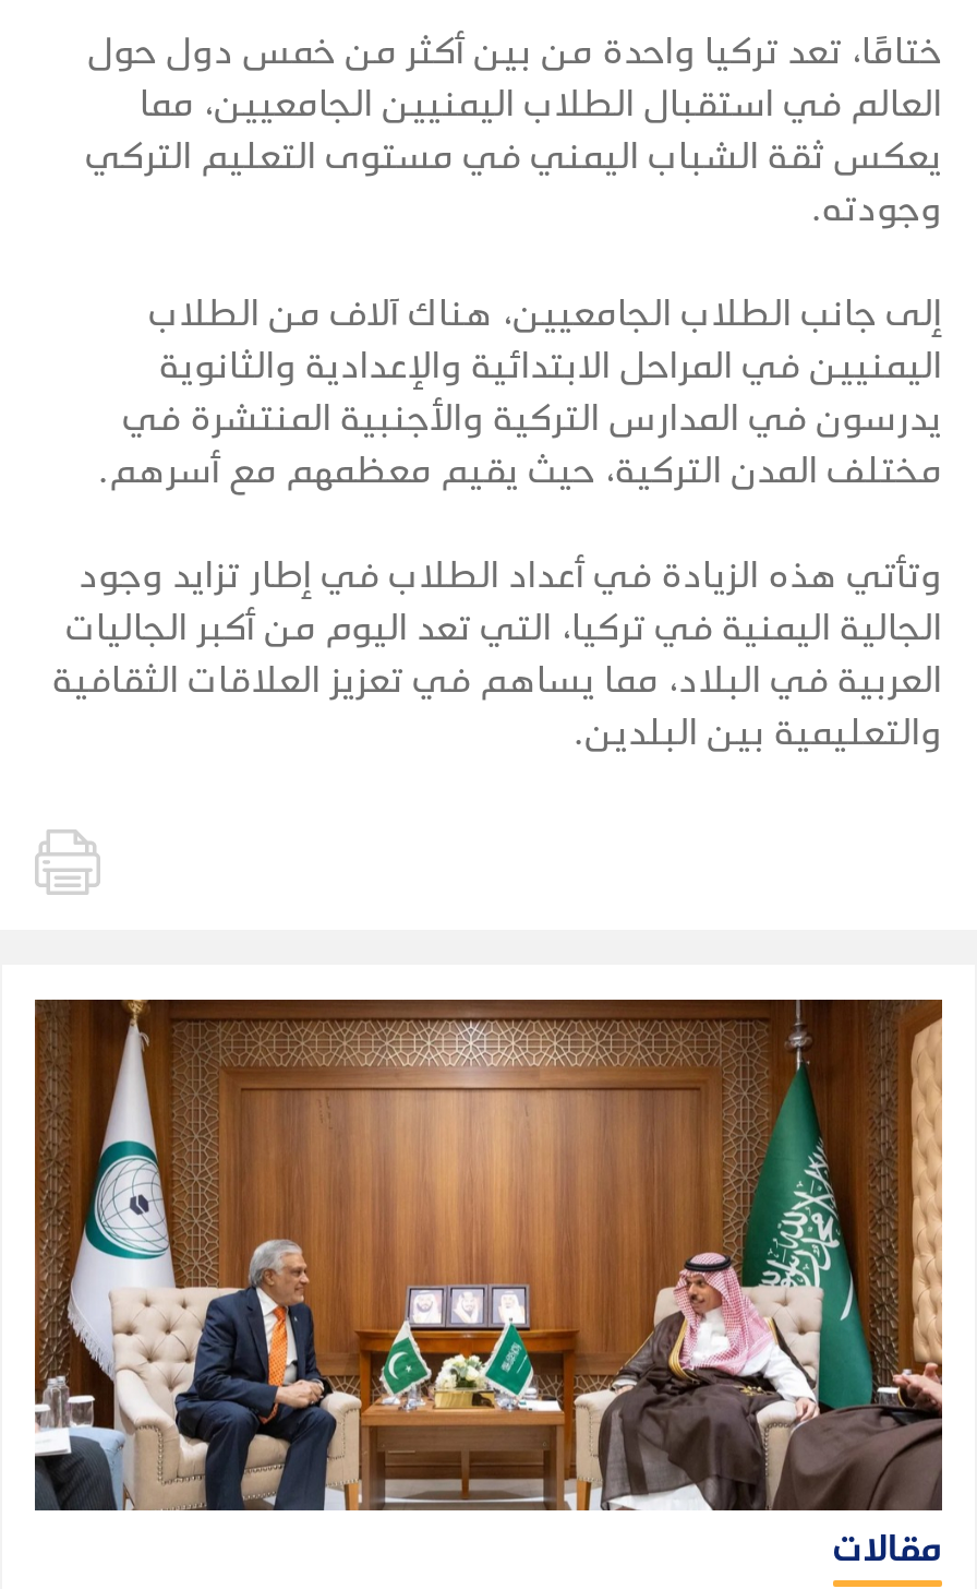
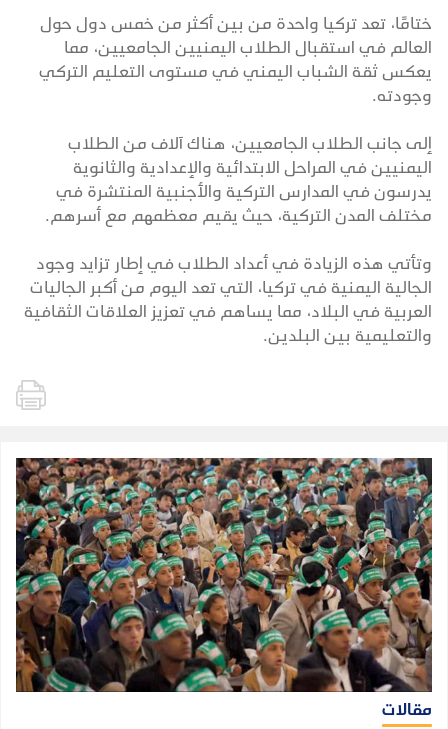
- [image]
+ [image]
